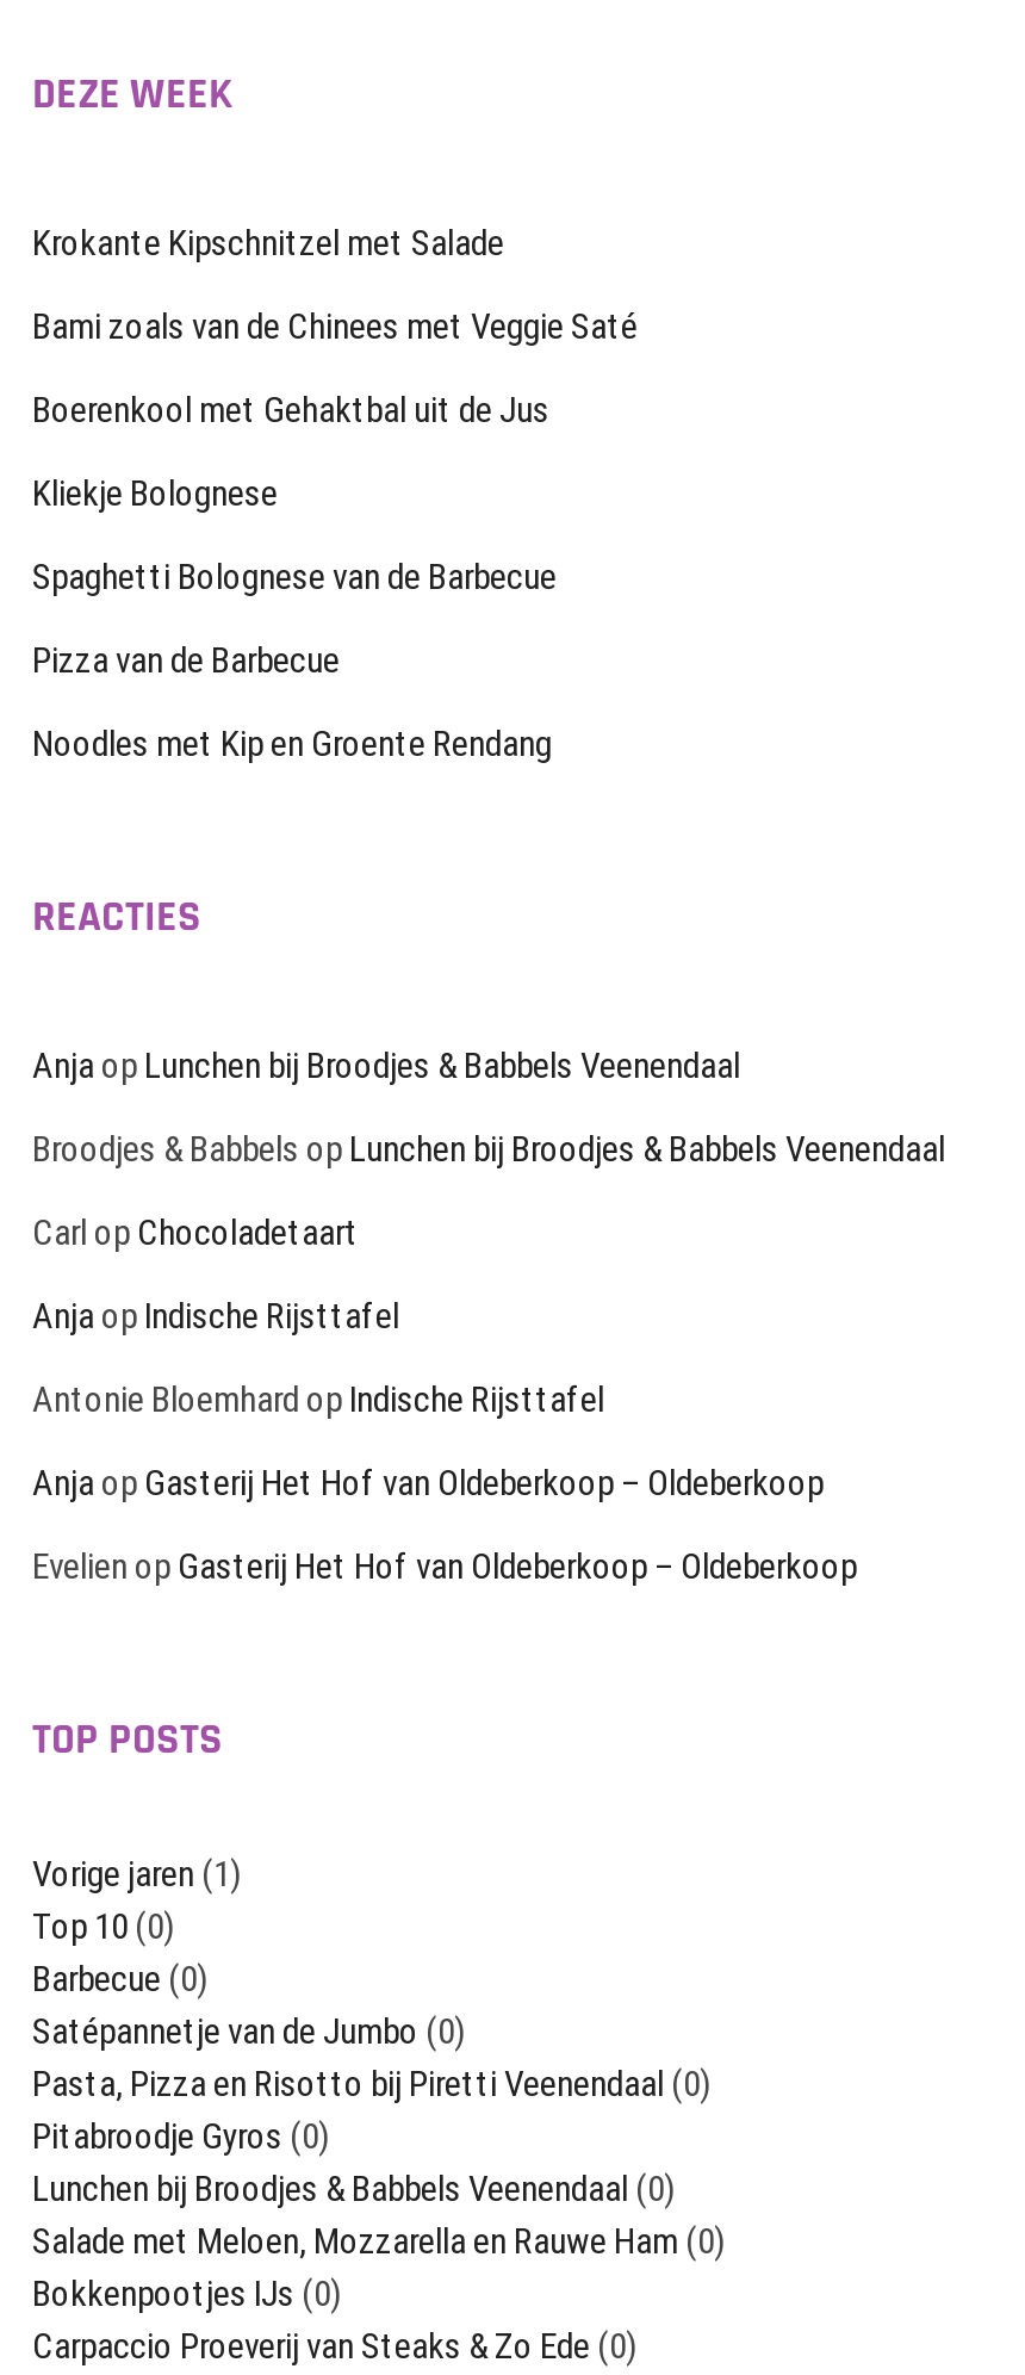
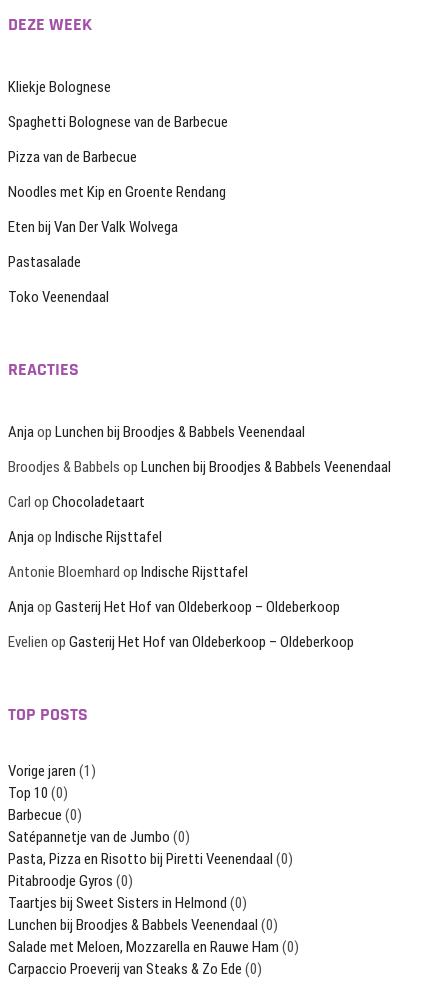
- Krokante Kipschnitzel met Salade
- Bami zoals van de Chinees met Veggie Saté
- Boerenkool met Gehaktbal uit de Jus

moved up: Kliekje Bolognese | Spaghetti Bolognese van de Barbecue | Pizza van de Barbecue | Noodles met Kip en Groente Rendang

+ Eten bij Van Der Valk Wolvega
+ Pastasalade
+ Toko Veenendaal

+ Taartjes bij Sweet Sisters in Helmond (0)

moved down: Lunchen bij Broodjes & Babbels Veenendaal (0) | Salade met Meloen, Mozzarella en Rauwe Ham (0)

- Bokkenpootjes IJs (0)
